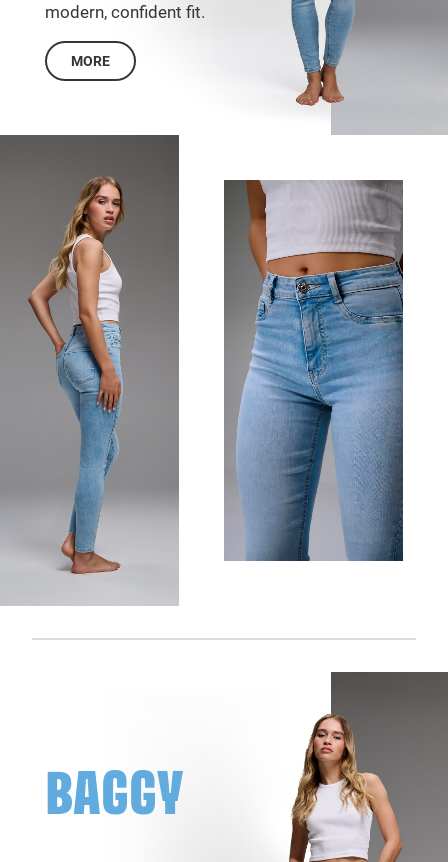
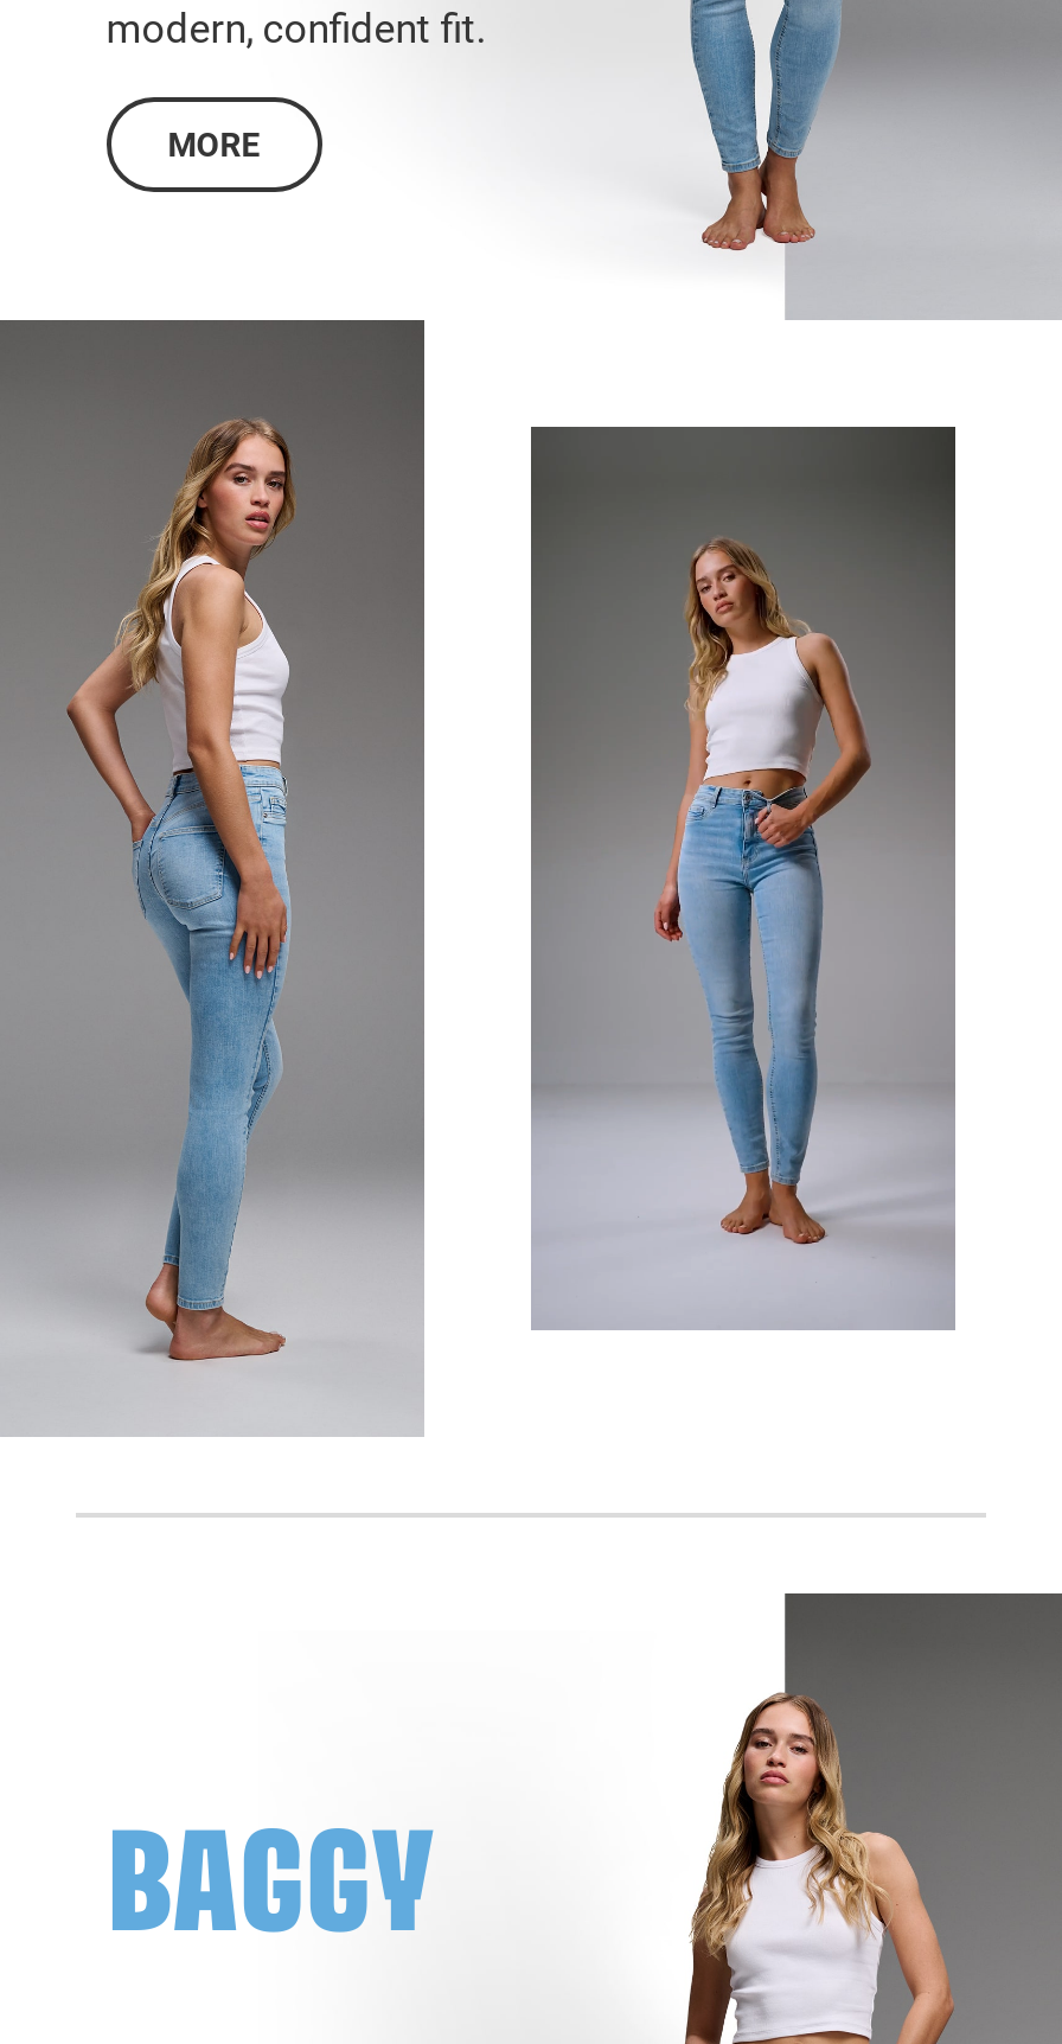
- [image]
+ [image]
